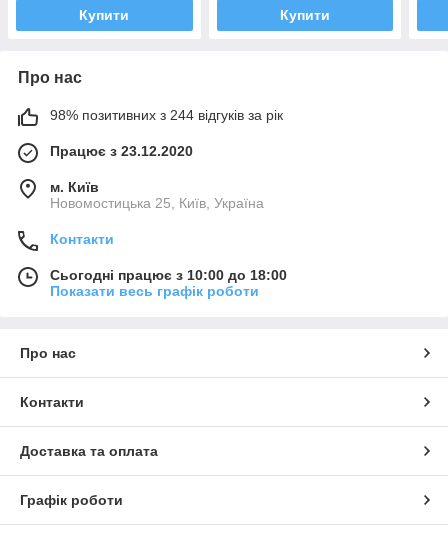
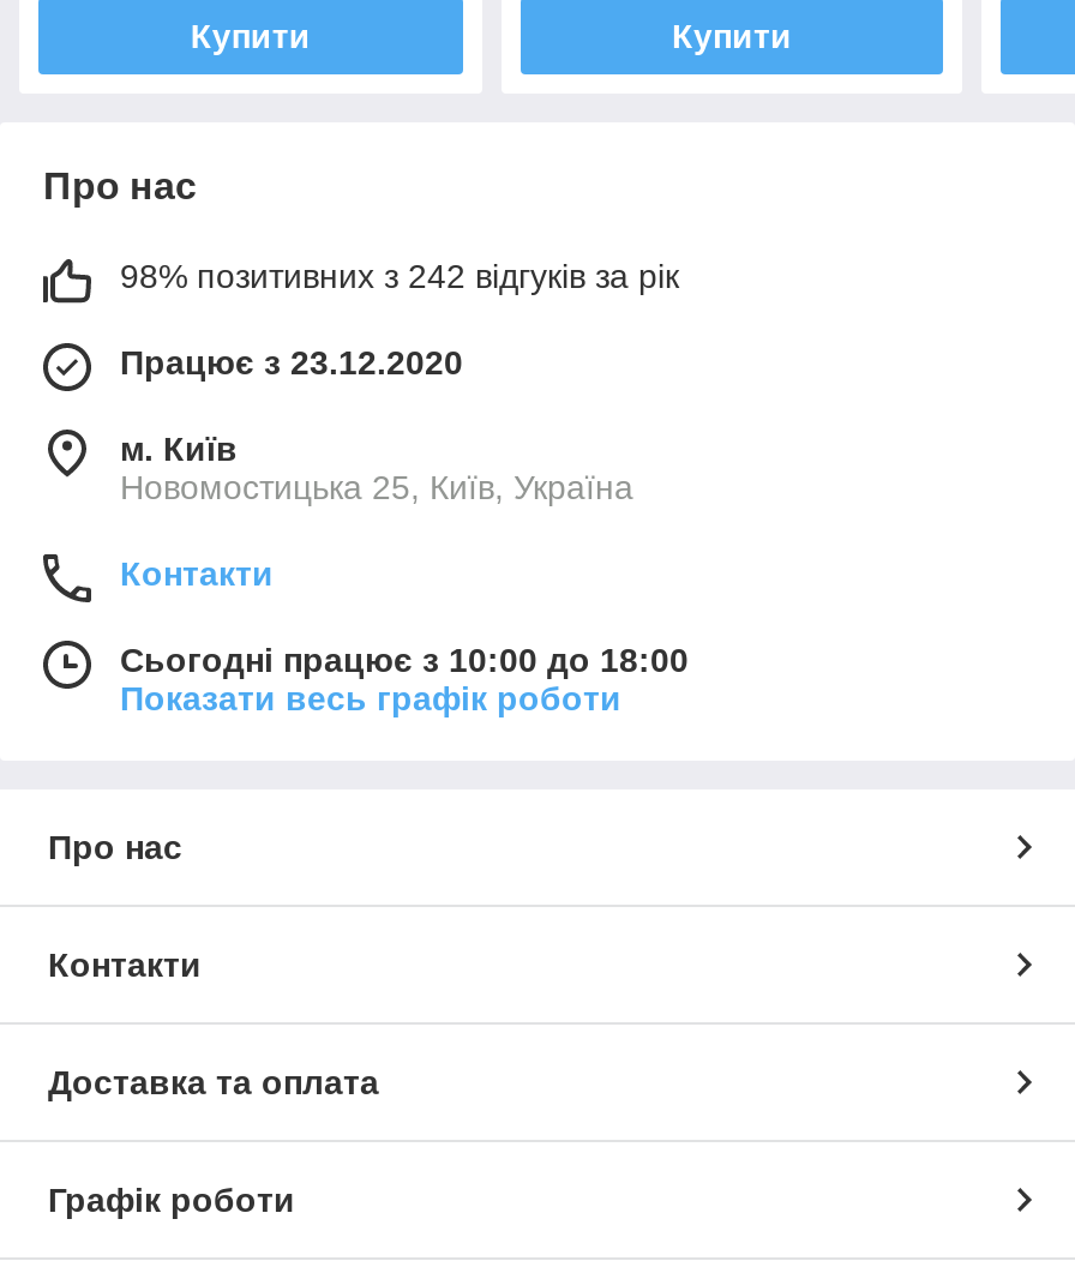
- 98% позитивних з 244 відгуків за рік
+ 98% позитивних з 242 відгуків за рік
